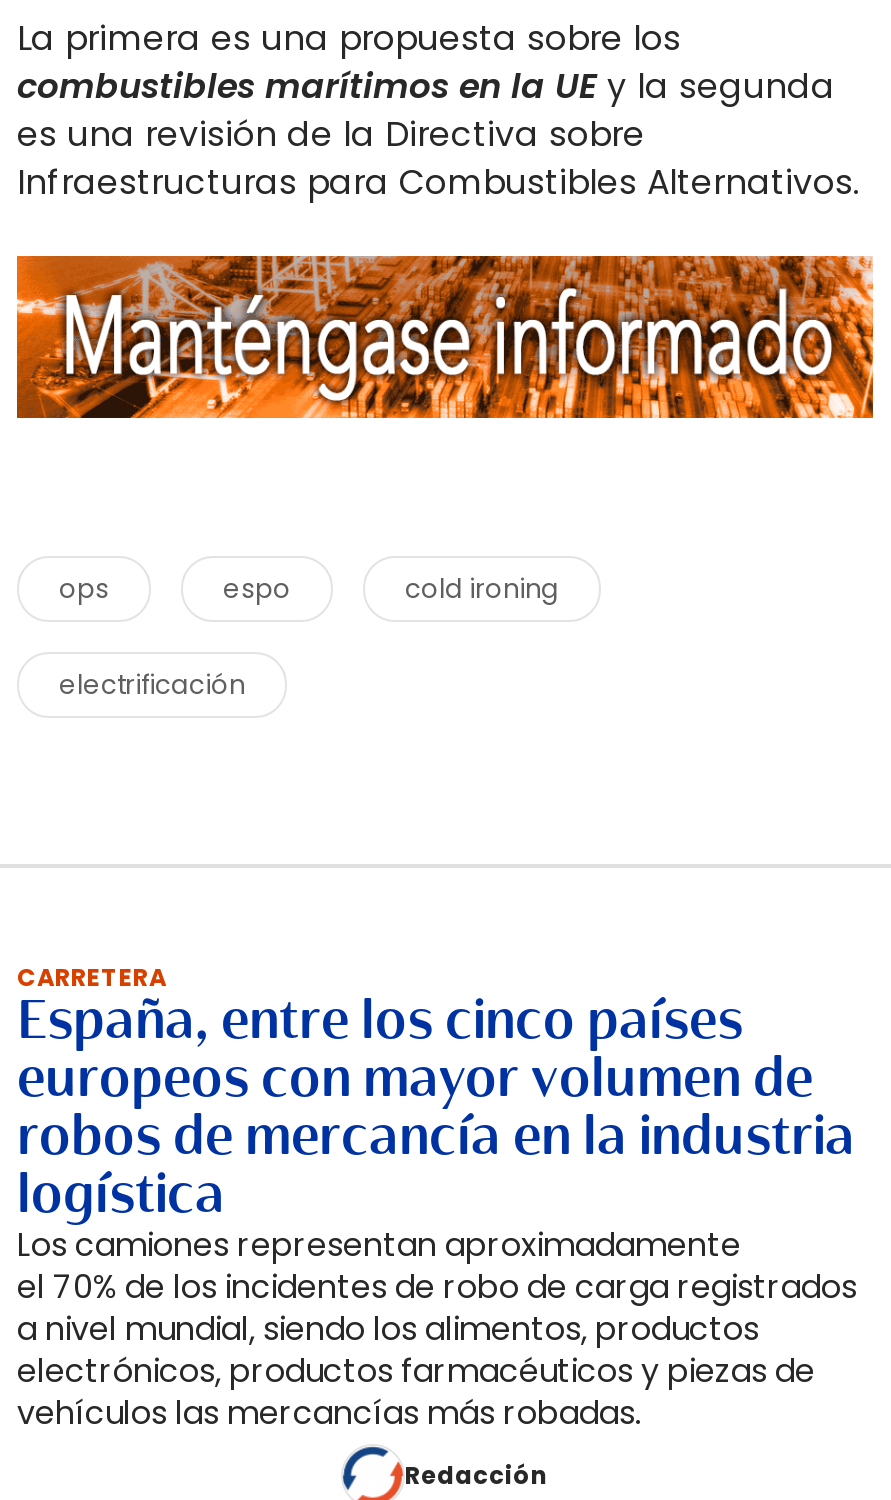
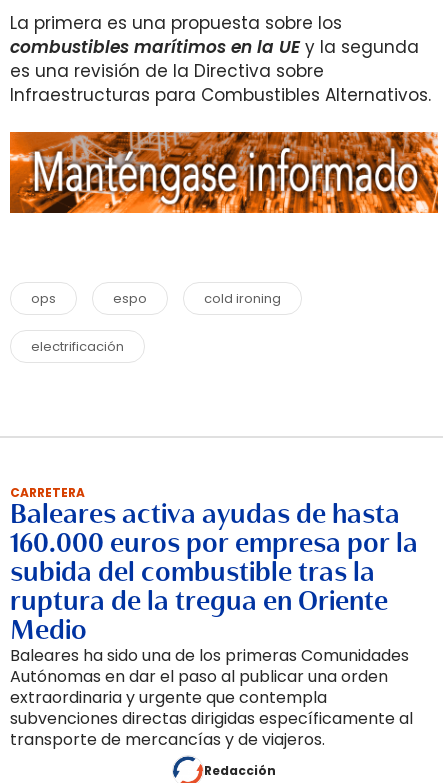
- España, entre los cinco países
- europeos con mayor volumen de
- robos de mercancía en la industria
- logística
- Los camiones representan aproximadamente
- el 70% de los incidentes de robo de carga registrados
- a nivel mundial, siendo los alimentos, productos
- electrónicos, productos farmacéuticos y piezas de
- vehículos las mercancías más robadas.
+ Baleares activa ayudas de hasta
+ 160.000 euros por empresa por la
+ subida del combustible tras la
+ ruptura de la tregua en Oriente
+ Medio
+ Baleares ha sido una de los primeras Comunidades
+ Autónomas en dar el paso al publicar una orden
+ extraordinaria y urgente que contempla
+ subvenciones directas dirigidas específicamente al
+ transporte de mercancías y de viajeros.
